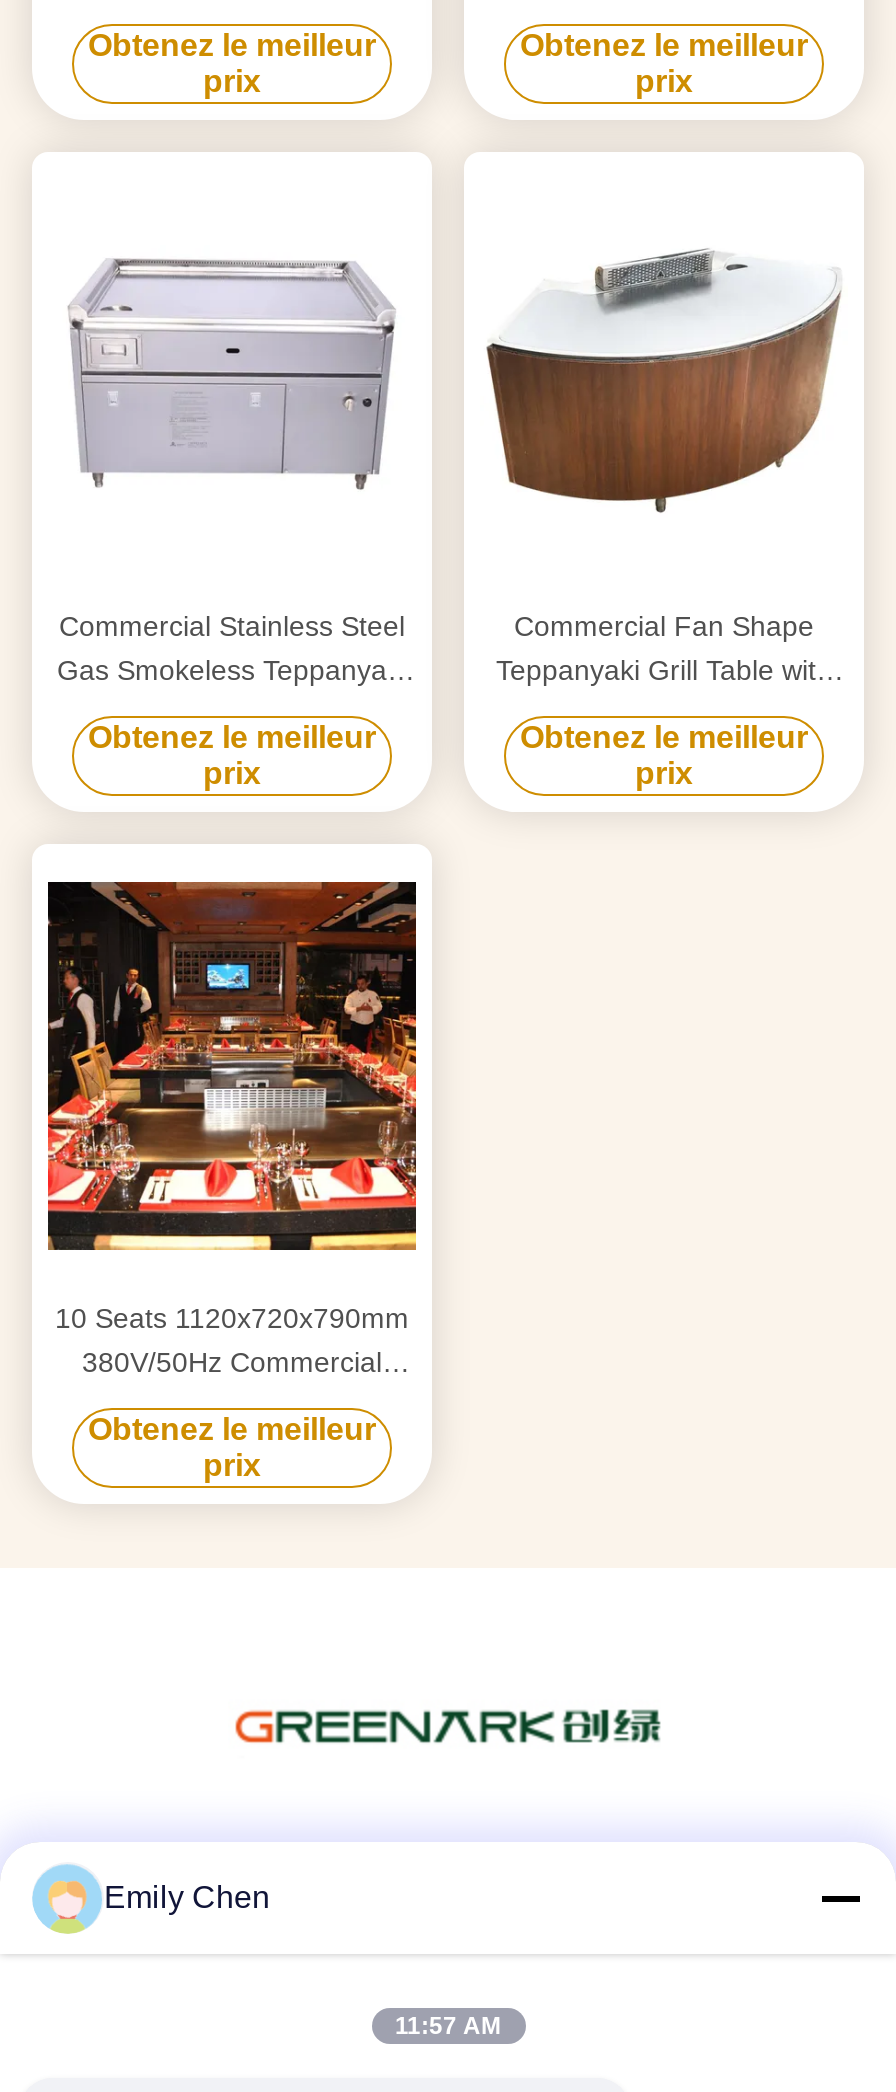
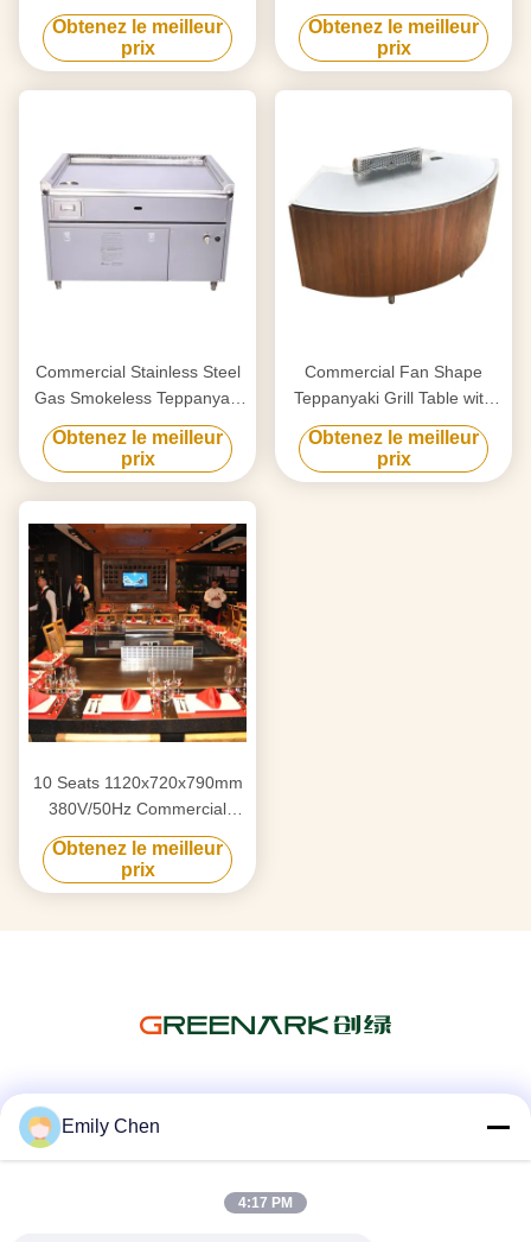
- 11:57 AM
+ 4:17 PM
